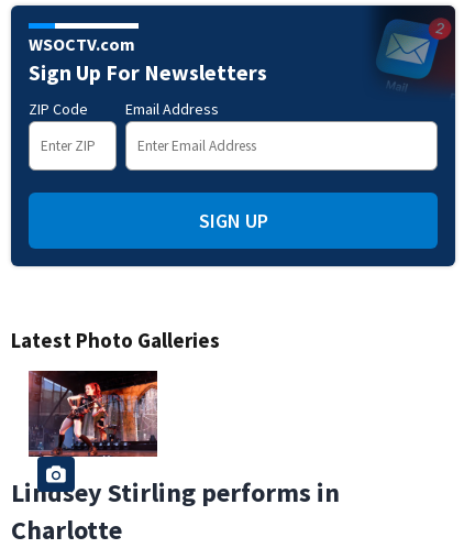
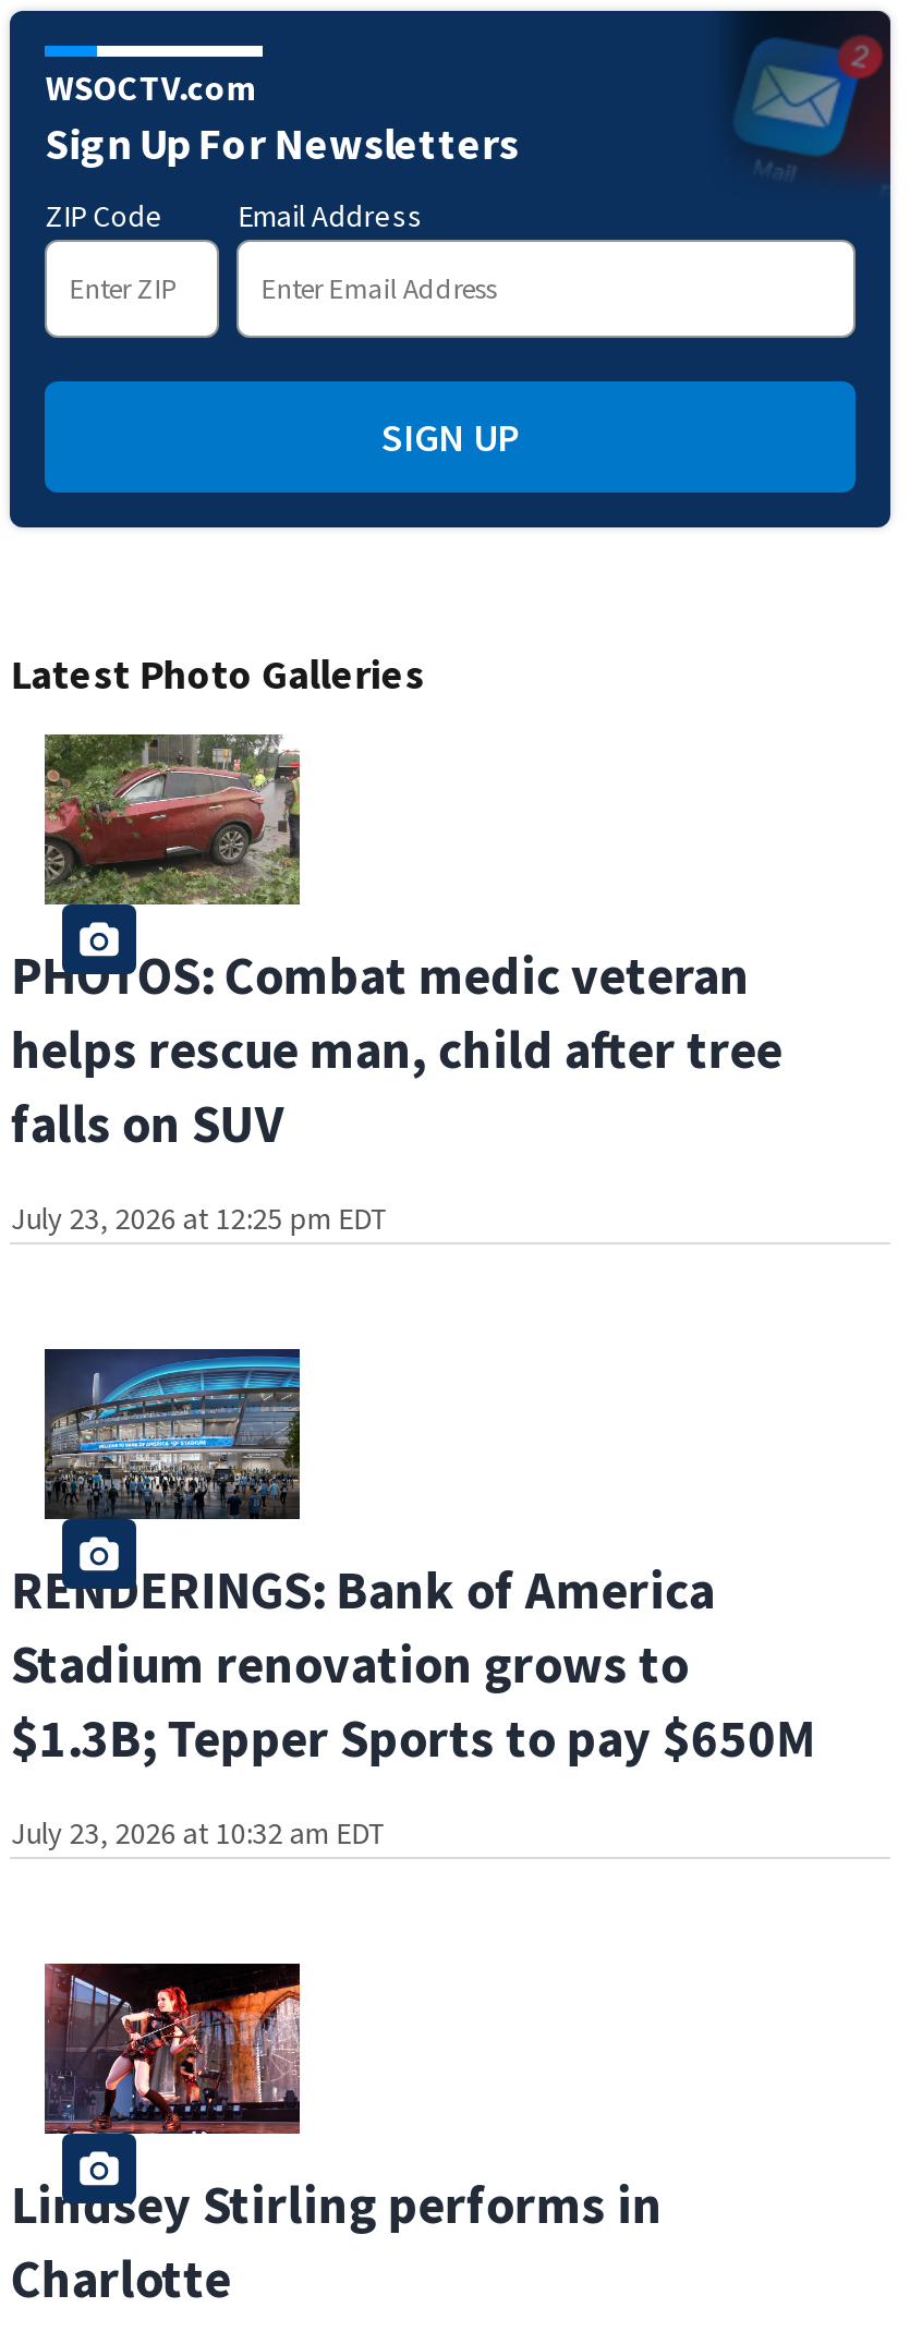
+ [image]
+ PHOTOS: Combat medic veteran
+ helps rescue man, child after tree
+ falls on SUV
+ July 23, 2026 at 12:25 pm EDT

+ [image]
+ RENDERINGS: Bank of America
+ Stadium renovation grows to
+ $1.3B; Tepper Sports to pay $650M
+ July 23, 2026 at 10:32 am EDT
